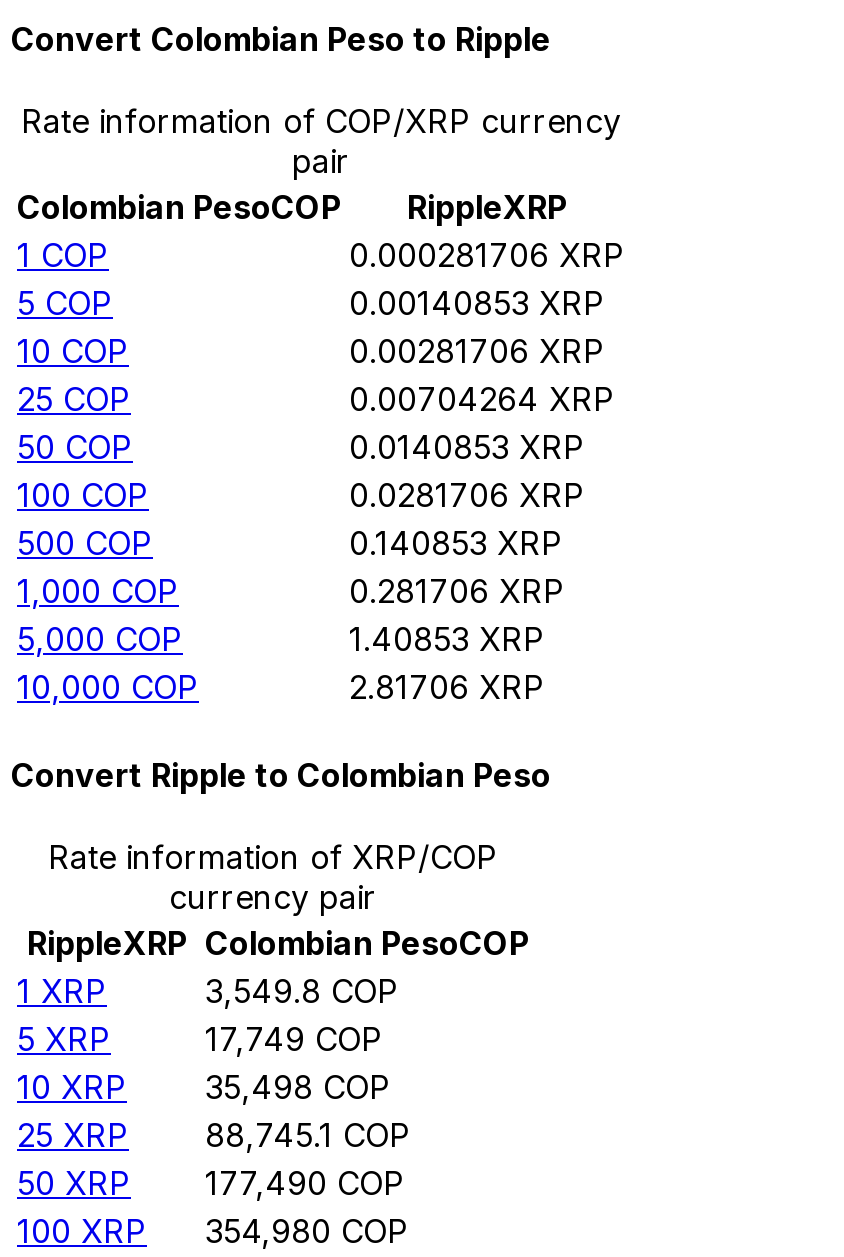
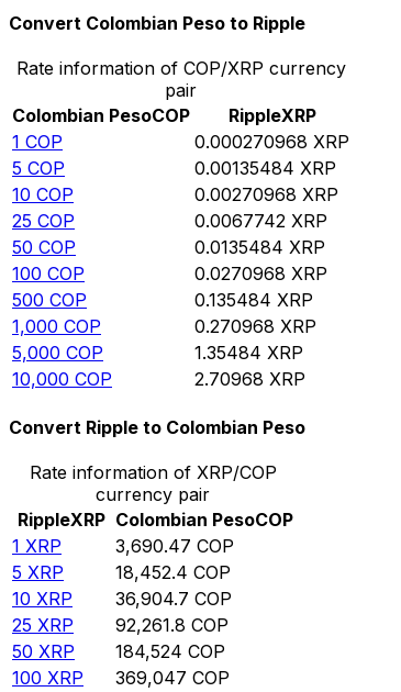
- 0.000281706 XRP
+ 0.000270968 XRP

- 0.00140853 XRP
+ 0.00135484 XRP

- 0.00281706 XRP
+ 0.00270968 XRP

- 0.00704264 XRP
+ 0.0067742 XRP

- 0.0140853 XRP
+ 0.0135484 XRP

- 0.0281706 XRP
+ 0.0270968 XRP

- 0.140853 XRP
+ 0.135484 XRP

- 0.281706 XRP
+ 0.270968 XRP

- 1.40853 XRP
+ 1.35484 XRP

- 2.81706 XRP
+ 2.70968 XRP

- 3,549.8 COP
+ 3,690.47 COP

- 17,749 COP
+ 18,452.4 COP

- 10 XRP 35,498 COP
+ 10 XRP 36,904.7 COP

- 25 XRP 88,745.1 COP
+ 25 XRP 92,261.8 COP

- 50 XRP 177,490 COP
+ 50 XRP 184,524 COP

- 100 XRP 354,980 COP
+ 100 XRP 369,047 COP
